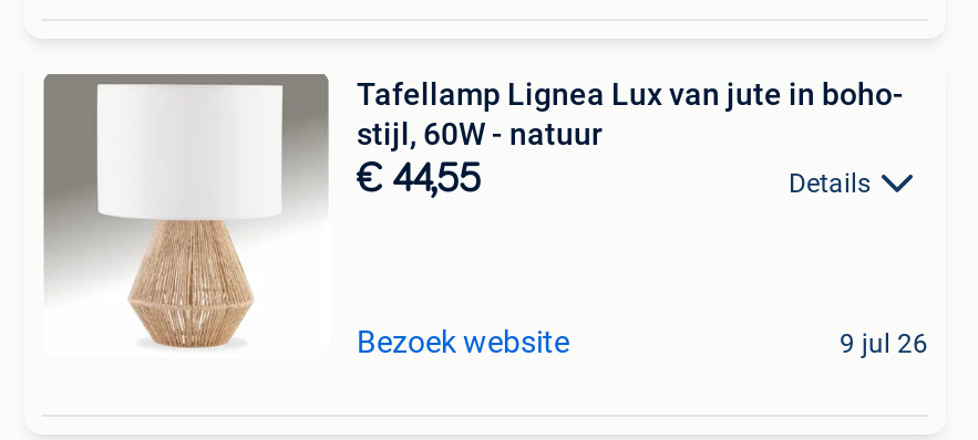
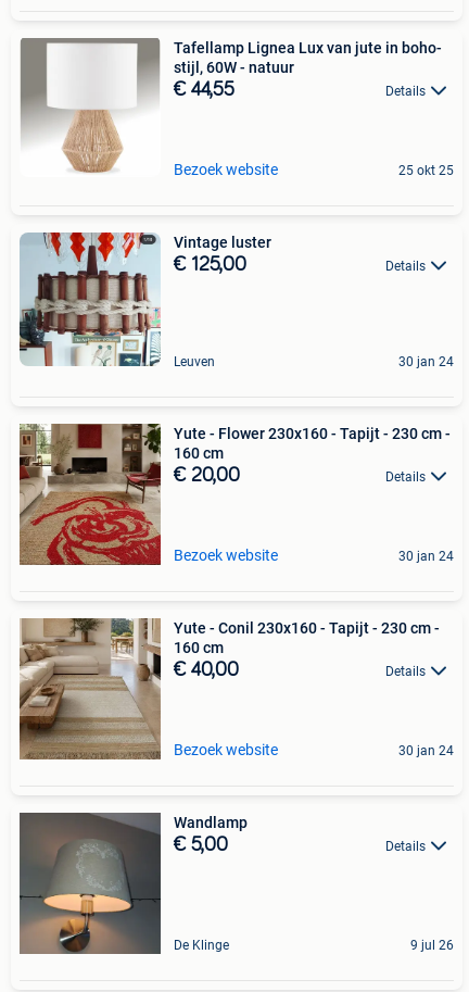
+ [image]
+ Vintage luster
+ € 125,00
+ Details

+ [image]
+ Yute - Flower 230x160 - Tapijt - 230 cm -
+ 160 cm
+ € 20,00
+ Details

+ [image]
+ Yute - Conil 230x160 - Tapijt - 230 cm -
+ 160 cm
+ € 40,00
+ Details

+ [image]
+ Wandlamp
+ € 5,00
+ Details

+ Leuven
+ 30 jan 24

+ Bezoek website
+ 30 jan 24

+ Bezoek website
+ 30 jan 24

+ De Klinge

+ 25 okt 25
